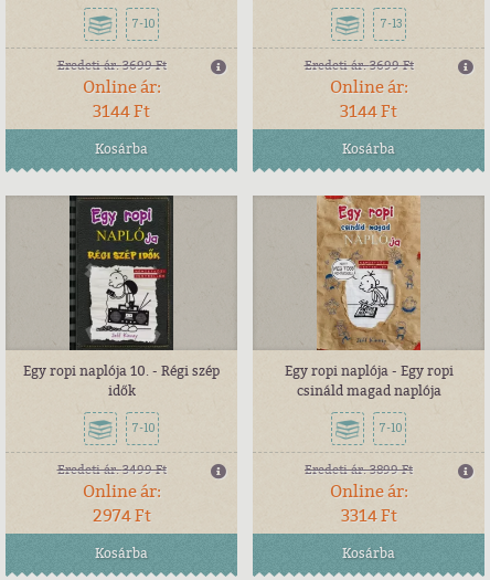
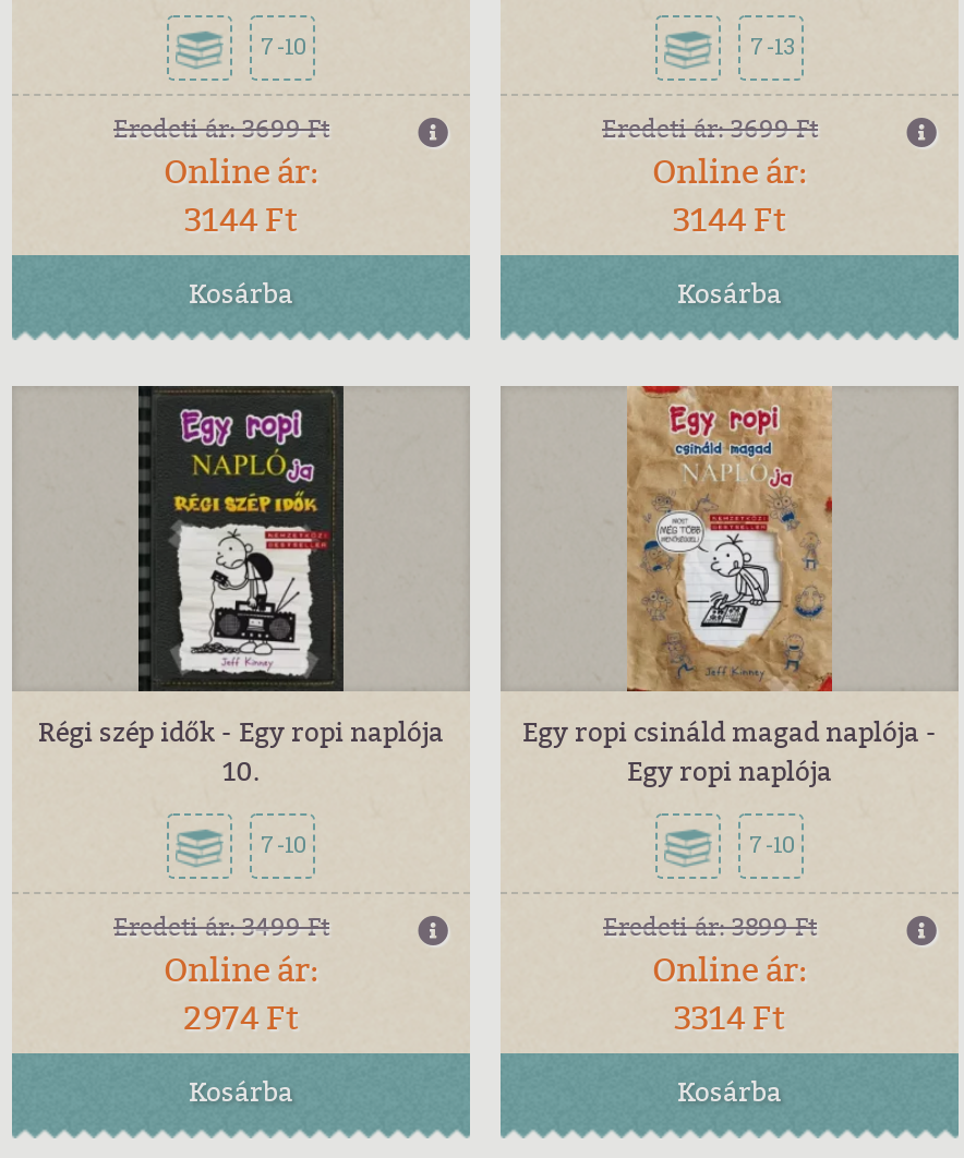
- Egy ropi naplója 10. - Régi szép
- idők
+ Régi szép idők - Egy ropi naplója
+ 10.

- Egy ropi naplója - Egy ropi
+ Egy ropi csináld magad naplója -

- csináld magad naplója
+ Egy ropi naplója
